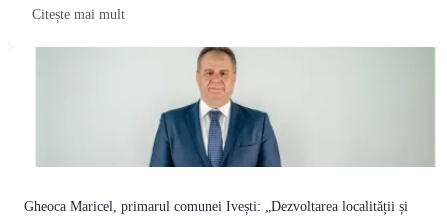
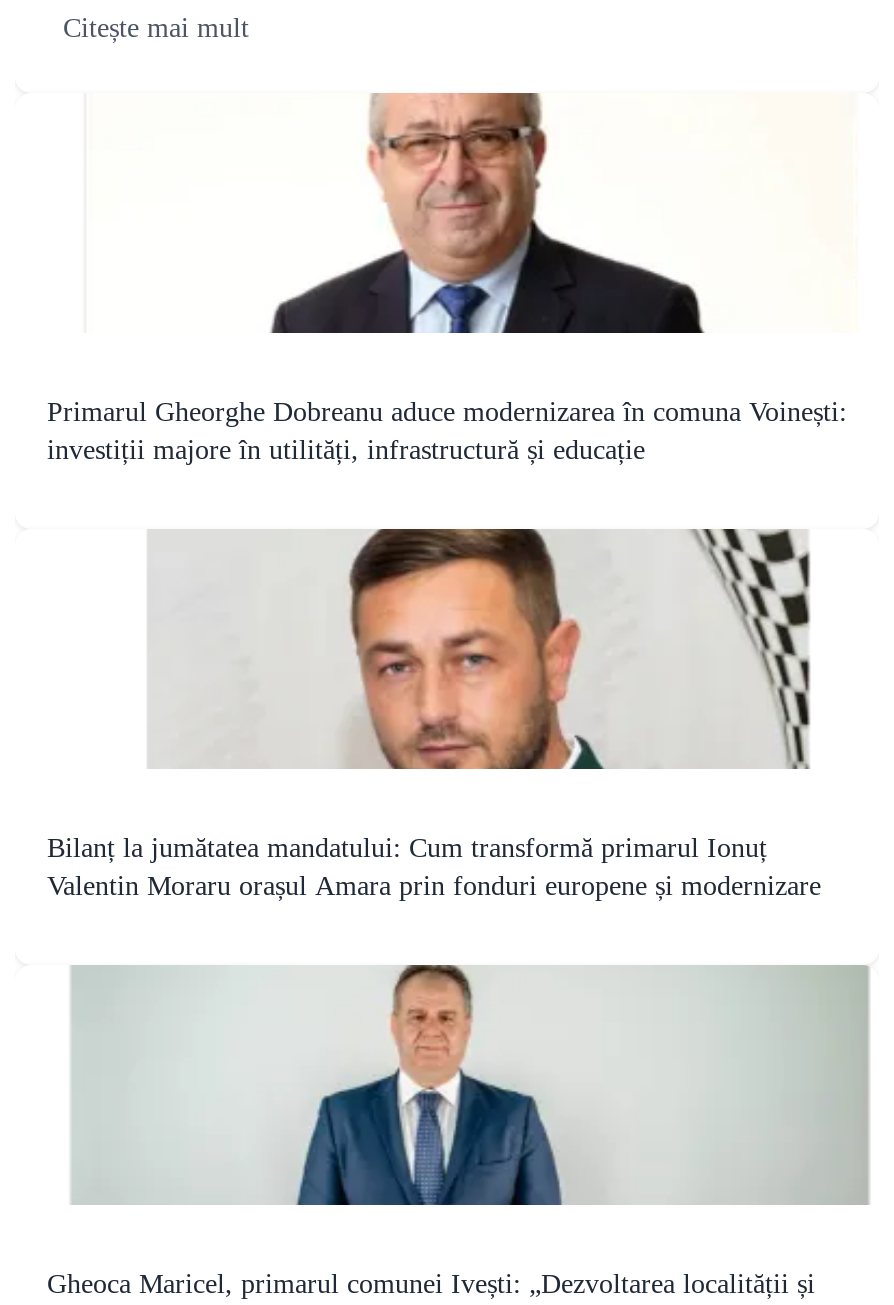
+ [image]
+ Primarul Gheorghe Dobreanu aduce modernizarea în comuna Voinești:
+ investiții majore în utilități, infrastructură și educație

+ [image]
+ Bilanț la jumătatea mandatului: Cum transformă primarul Ionuț
+ Valentin Moraru orașul Amara prin fonduri europene și modernizare
